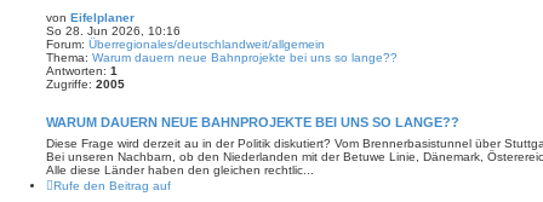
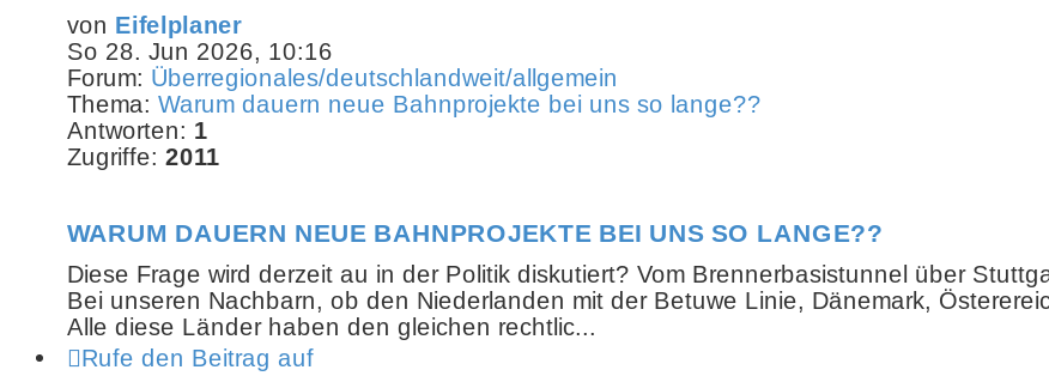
- Zugriffe: 2005
+ Zugriffe: 2011
